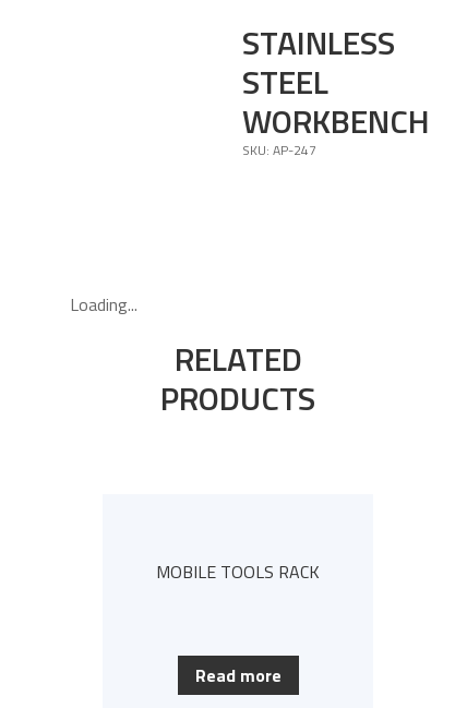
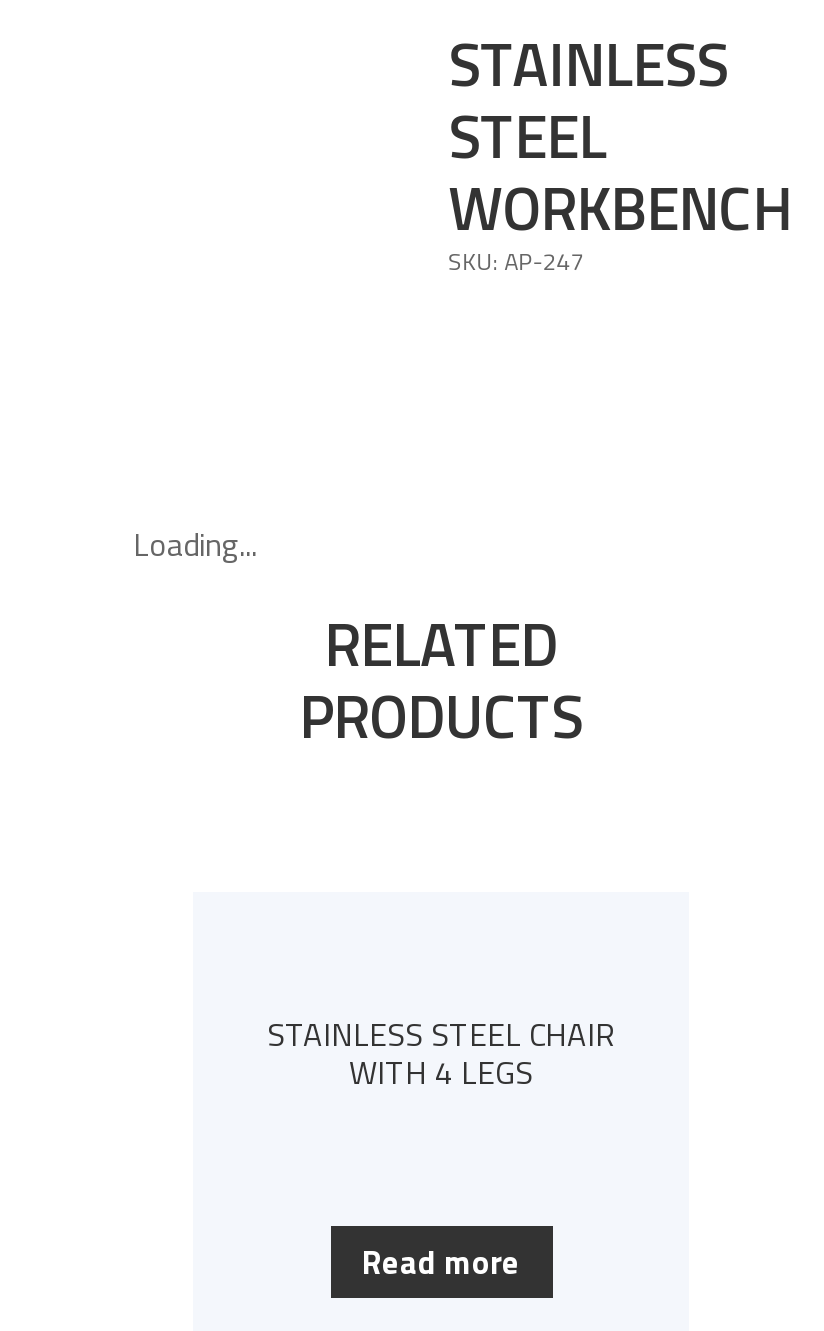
- MOBILE TOOLS RACK
+ STAINLESS STEEL CHAIR
+ WITH 4 LEGS
